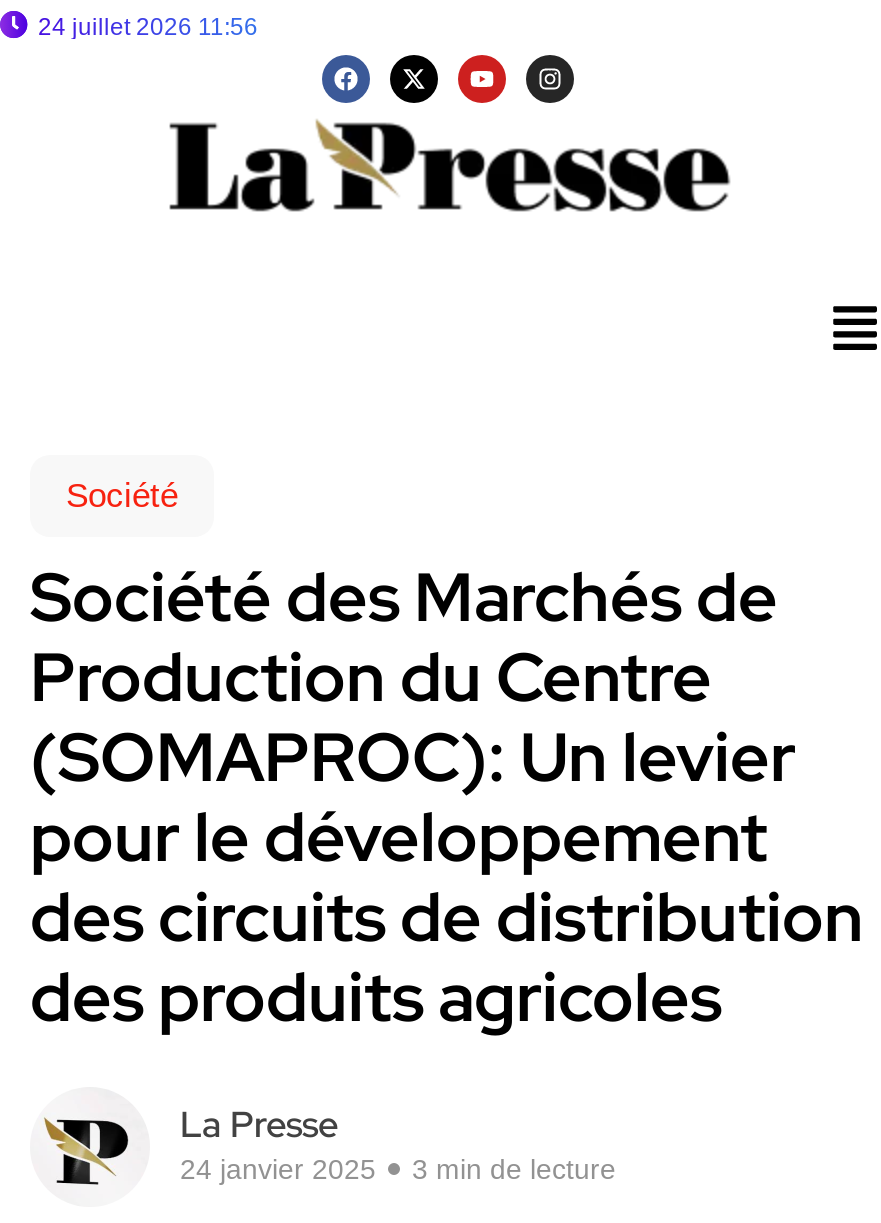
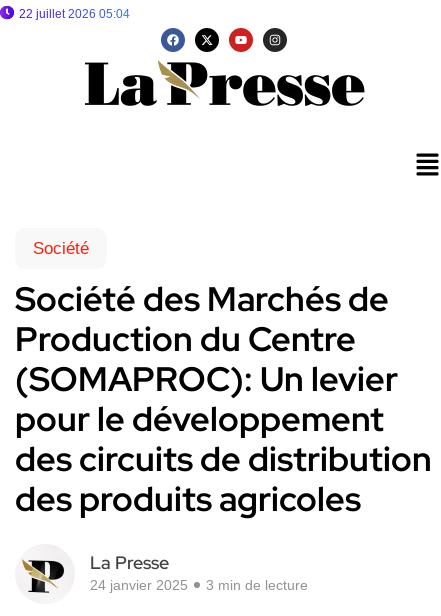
- 24 juillet 2026 11:56
+ 22 juillet 2026 05:04
